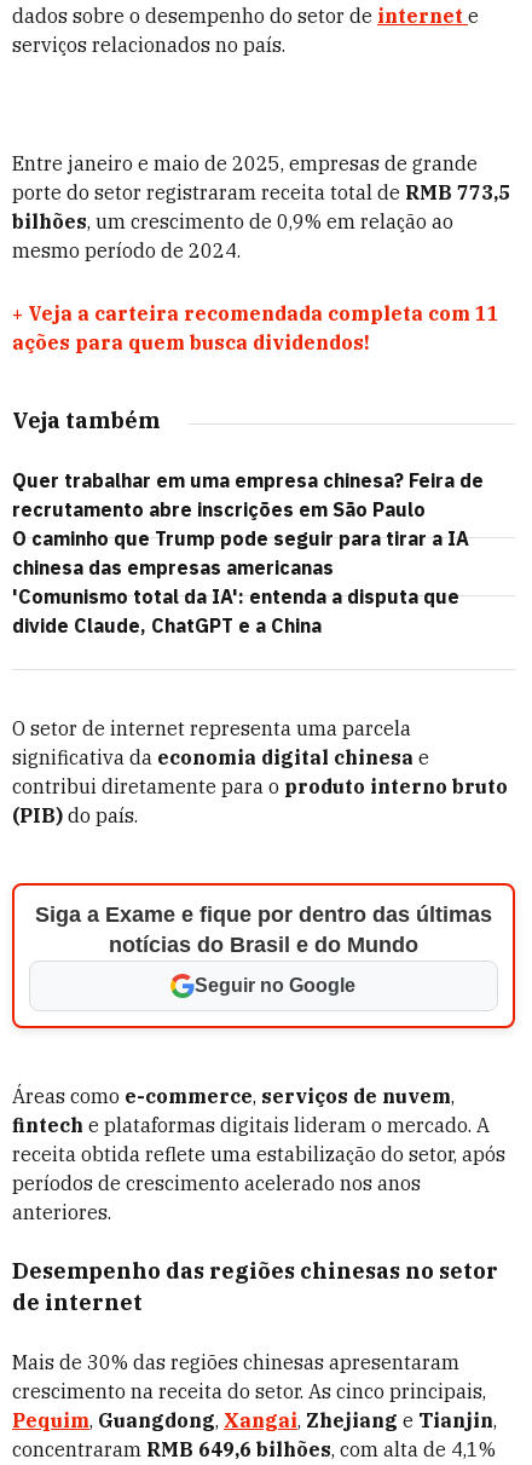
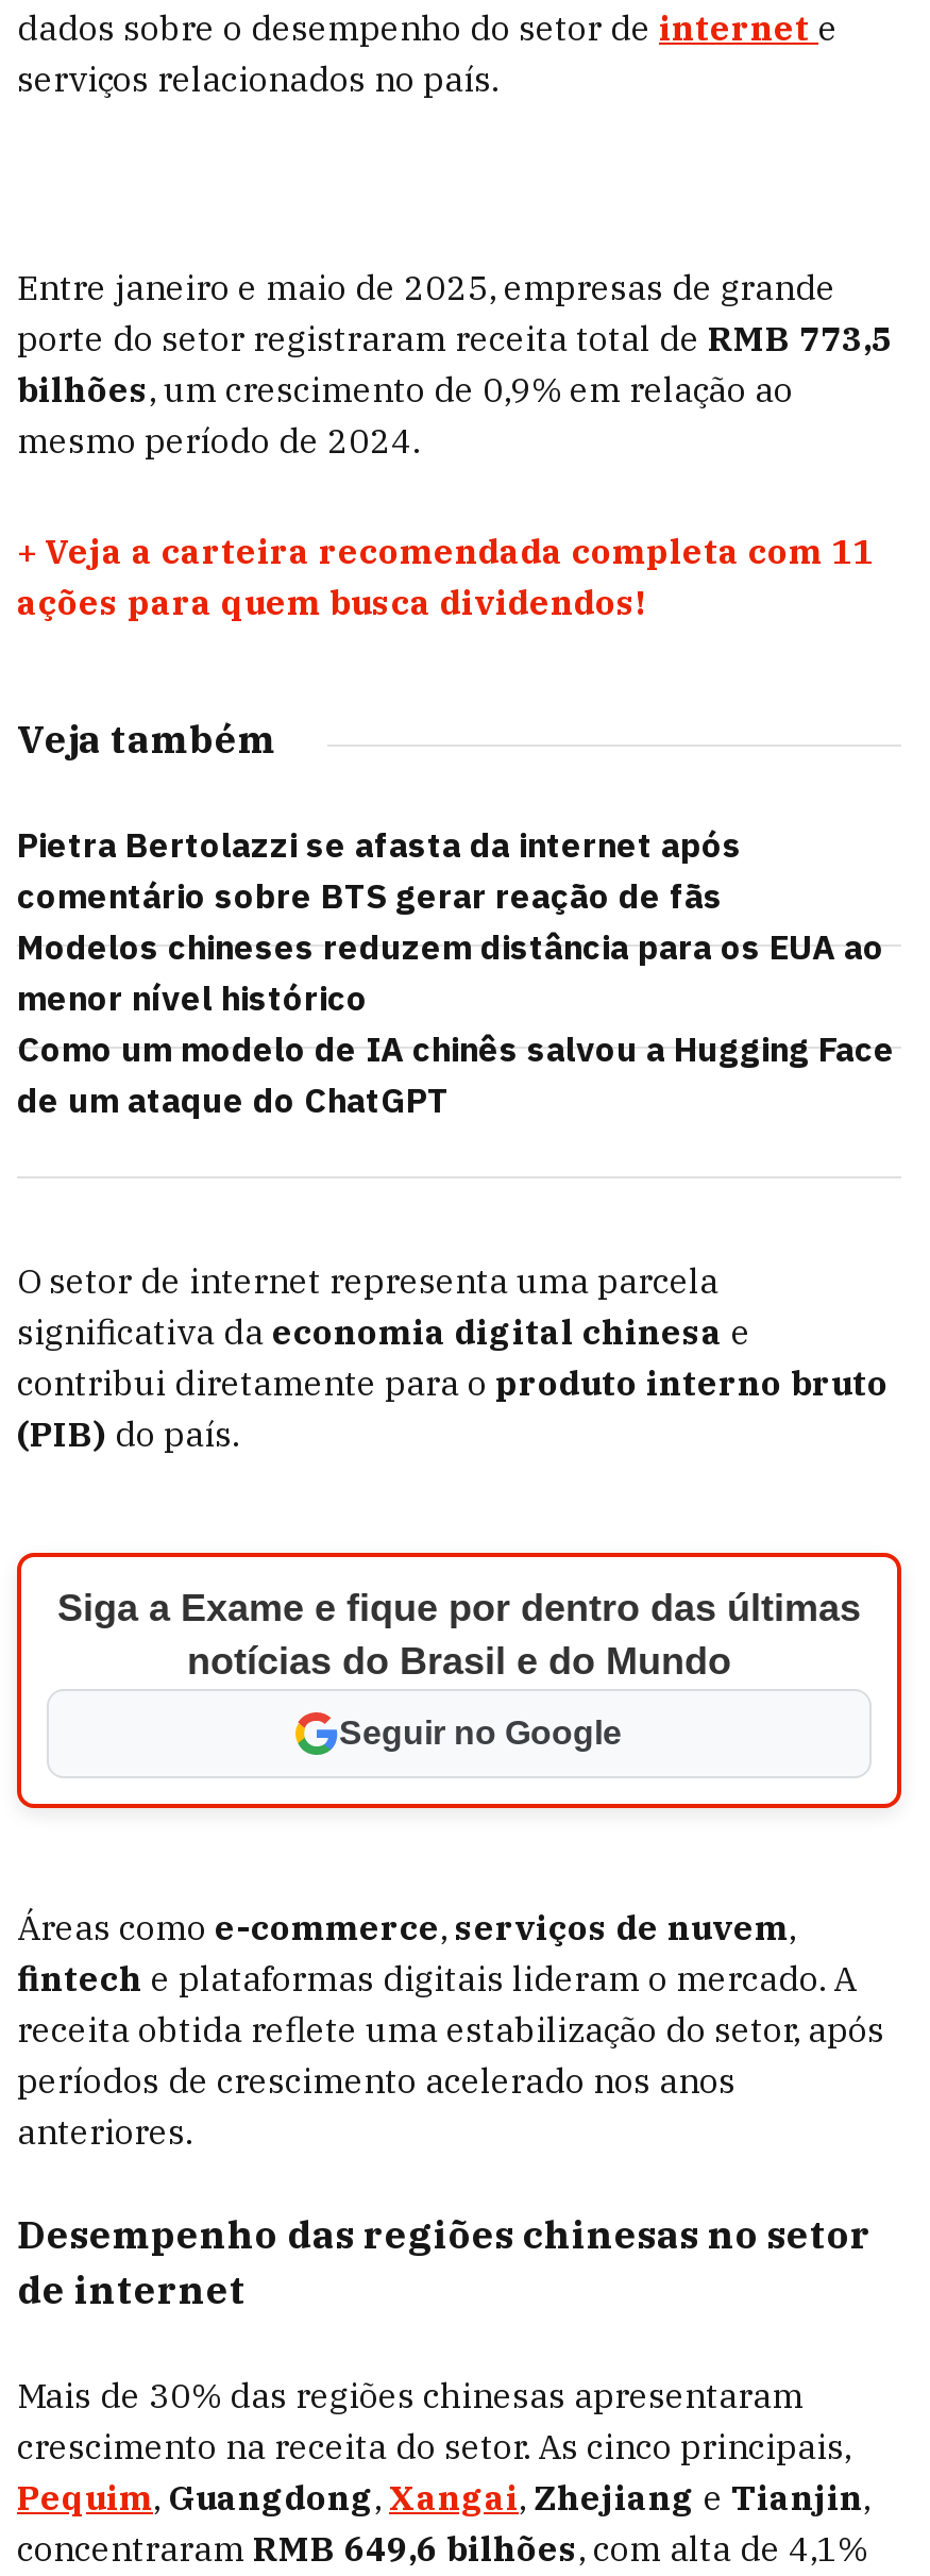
- Quer trabalhar em uma empresa chinesa? Feira de
- recrutamento abre inscrições em São Paulo
- O caminho que Trump pode seguir para tirar a IA
- chinesa das empresas americanas
- 'Comunismo total da IA': entenda a disputa que
- divide Claude, ChatGPT e a China
+ Pietra Bertolazzi se afasta da internet após
+ comentário sobre BTS gerar reação de fãs
+ Modelos chineses reduzem distância para os EUA ao
+ menor nível histórico
+ Como um modelo de IA chinês salvou a Hugging Face
+ de um ataque do ChatGPT
